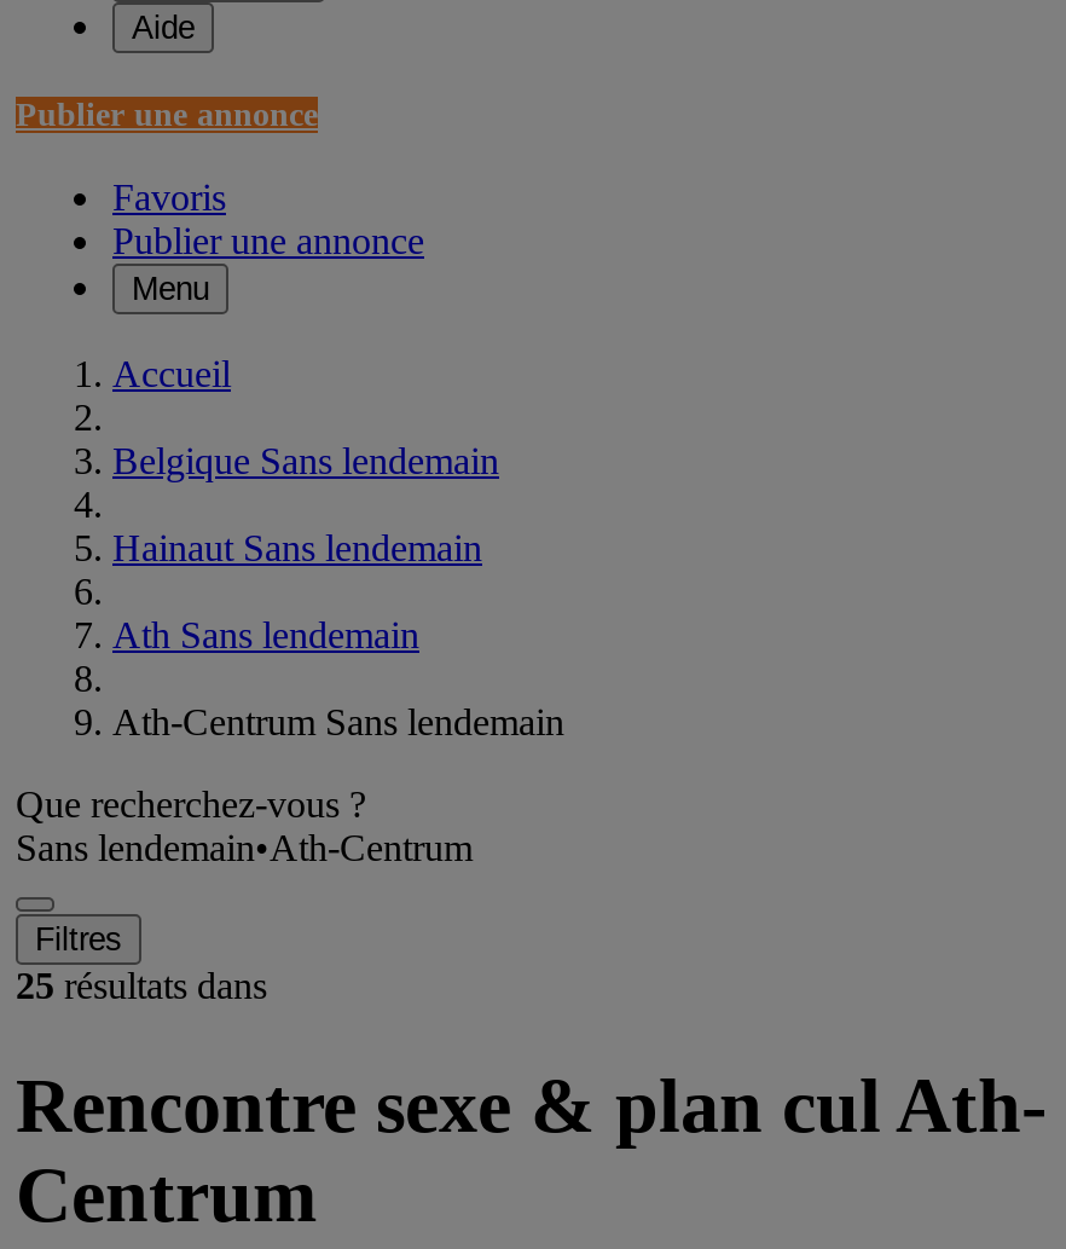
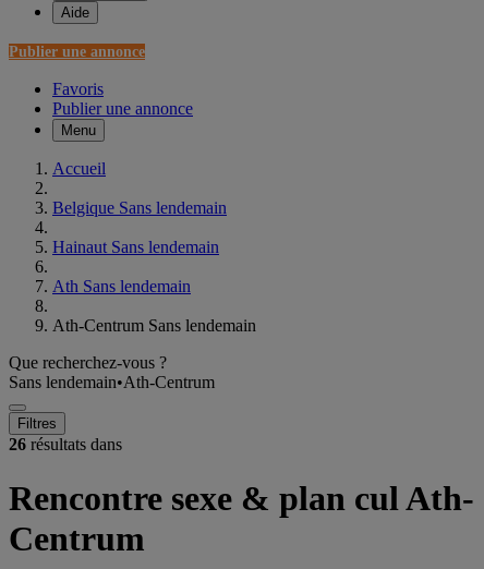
- 25résultats dans
+ 26résultats dans
